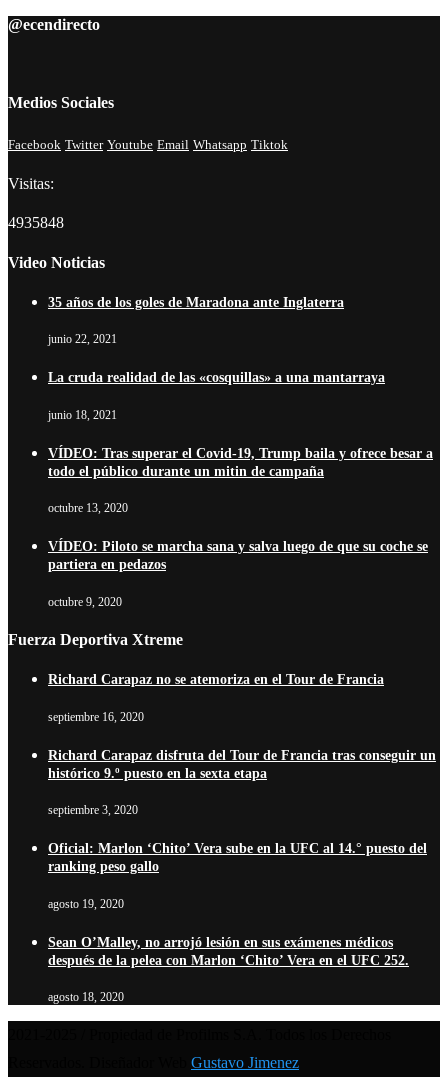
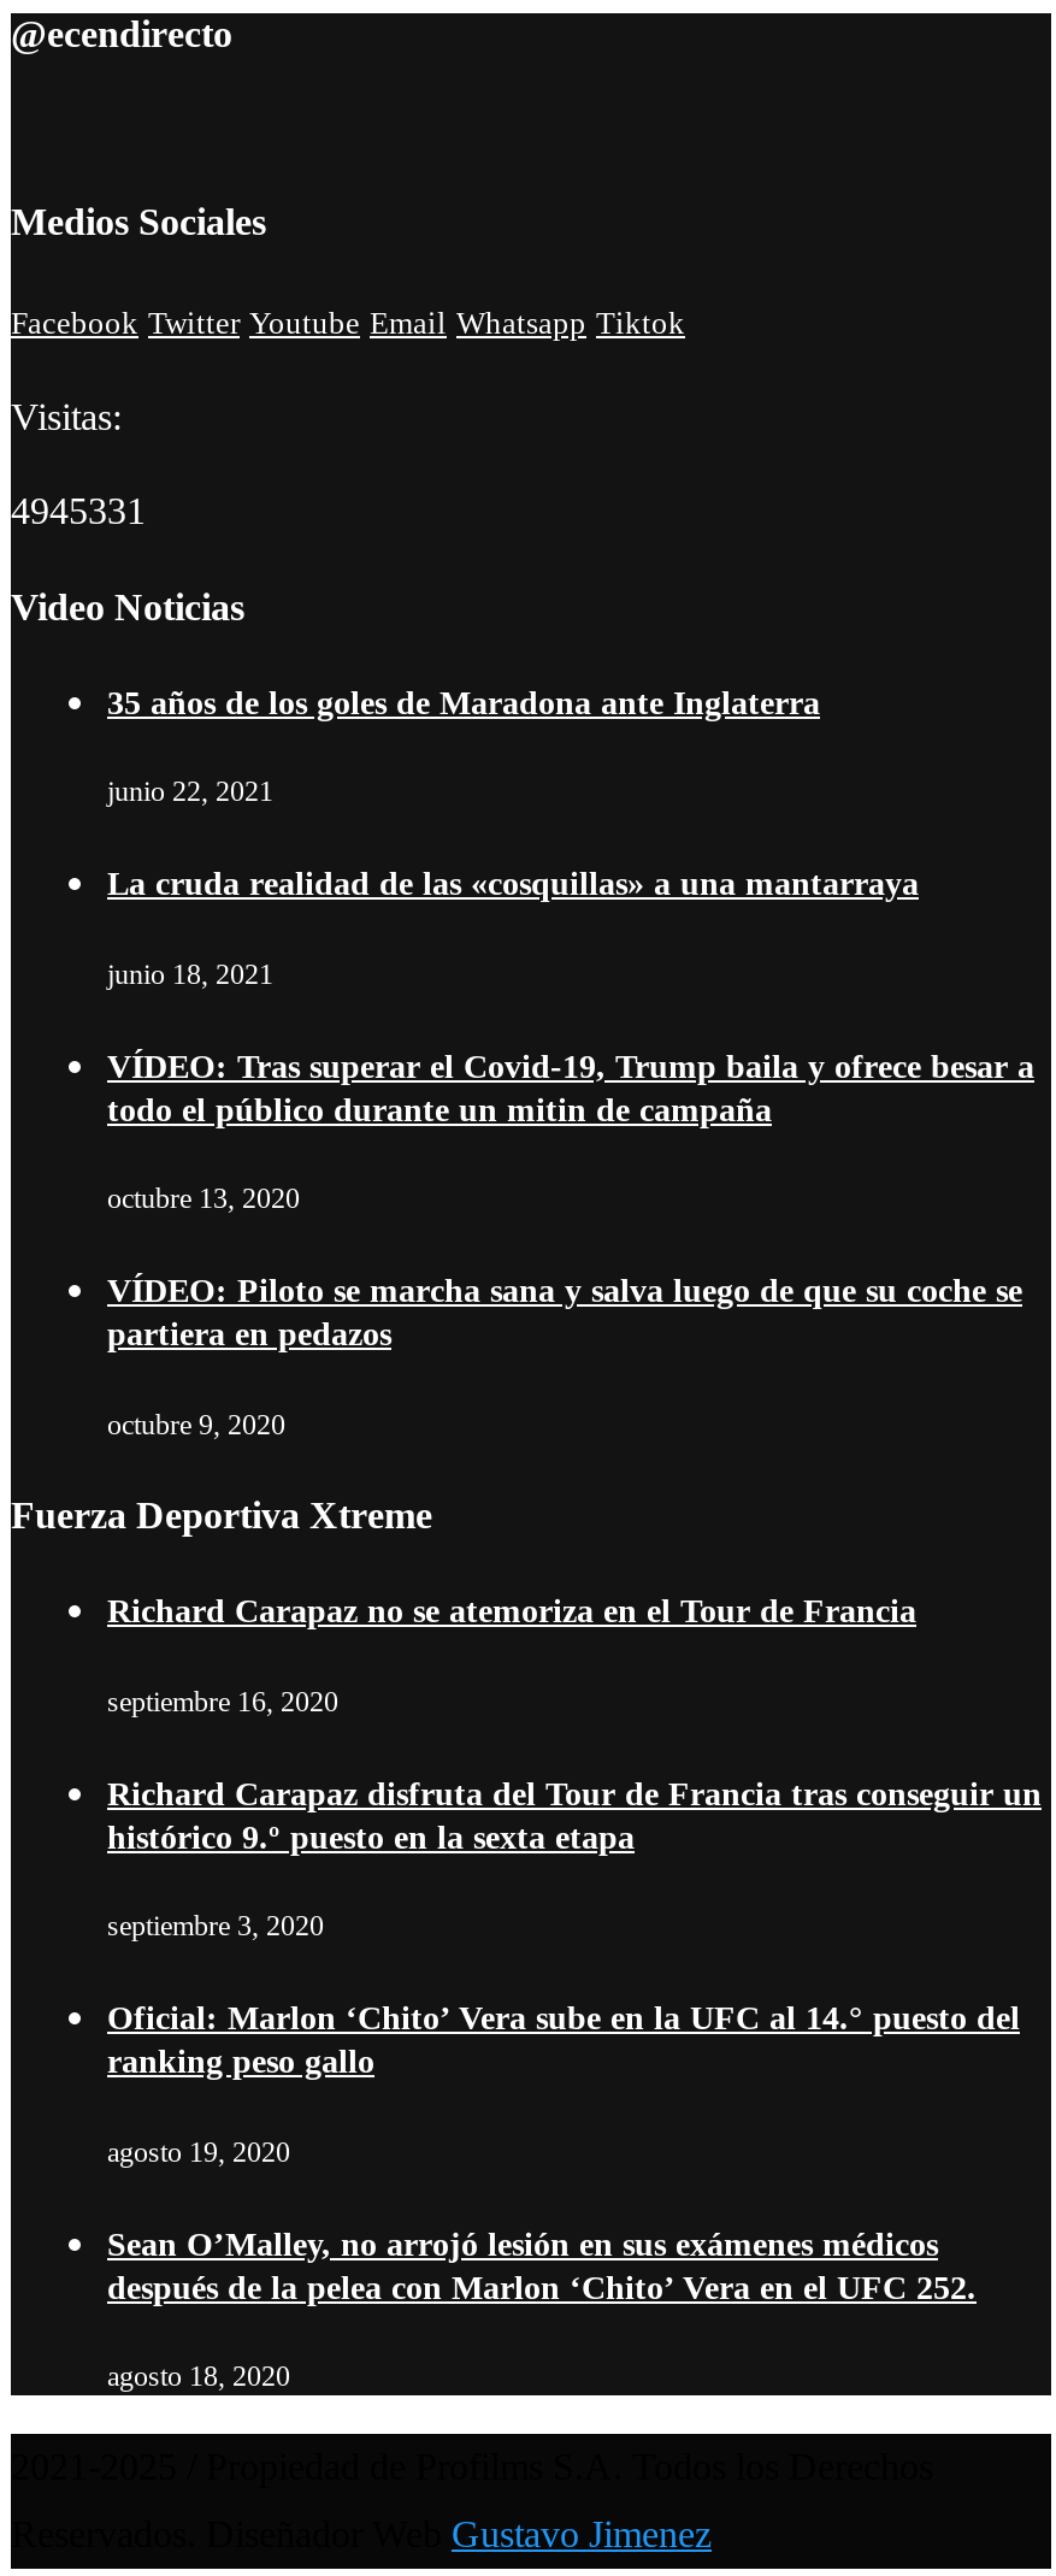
- 4935848
+ 4945331
